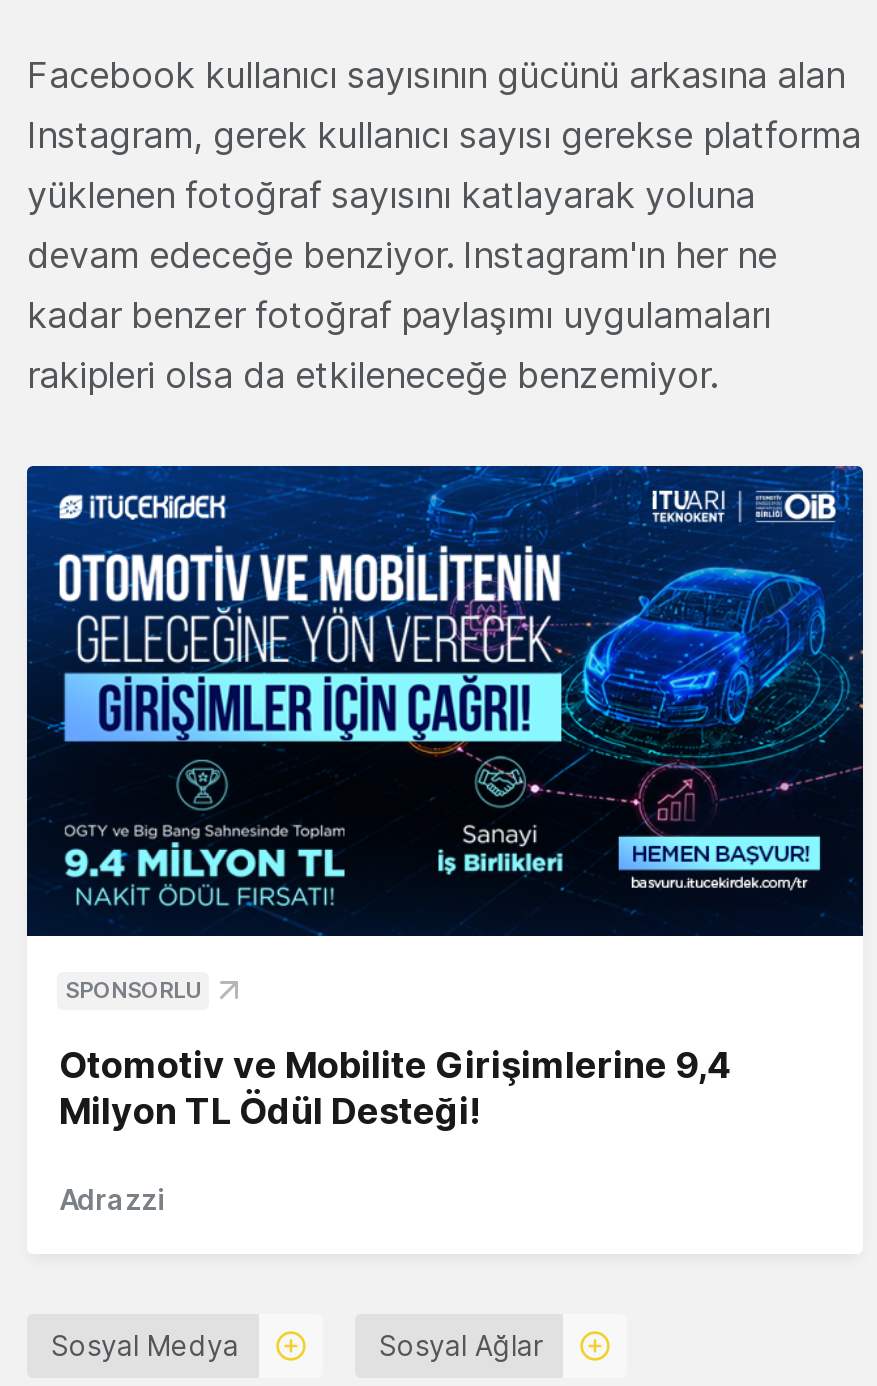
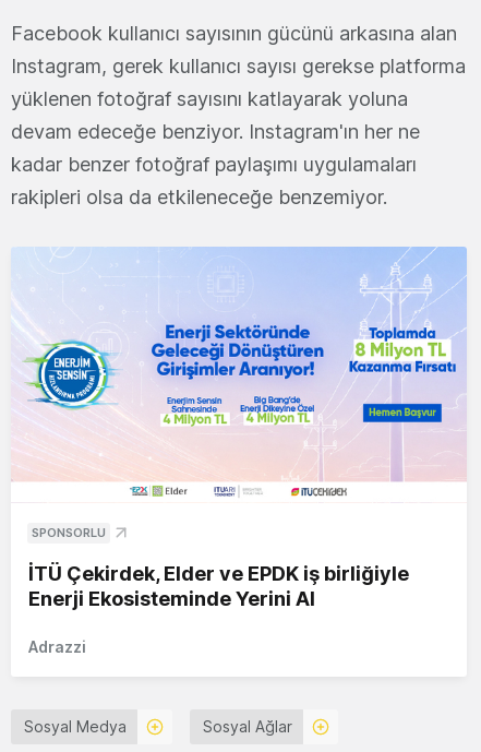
- [image]
+ [image]

- Otomotiv ve Mobilite Girişimlerine 9,4
- Milyon TL Ödül Desteği!
+ İTÜ Çekirdek, Elder ve EPDK iş birliğiyle
+ Enerji Ekosisteminde Yerini Al
